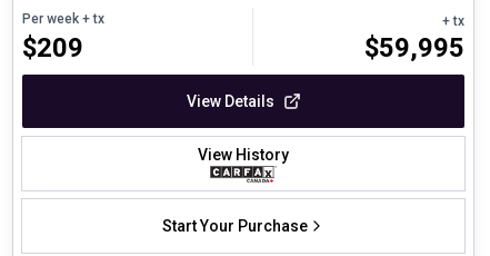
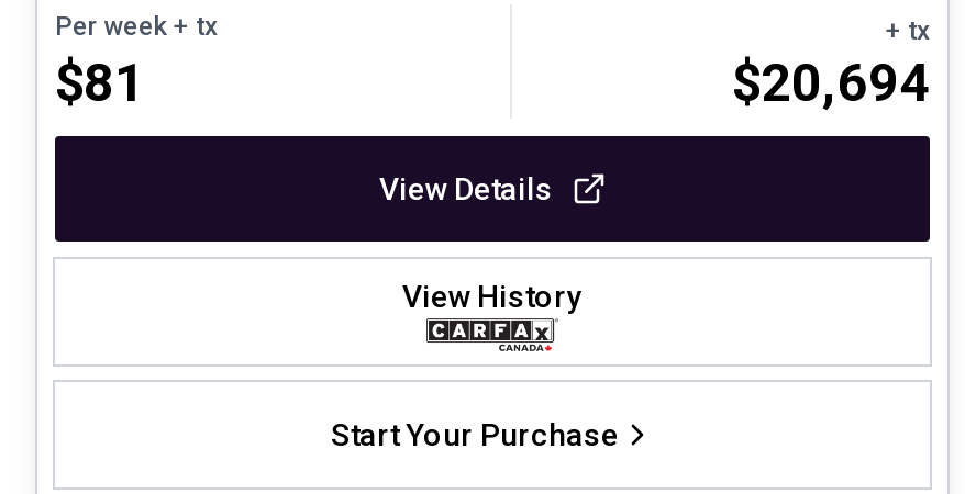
- $209
+ $81

- $59,995
+ $20,694
